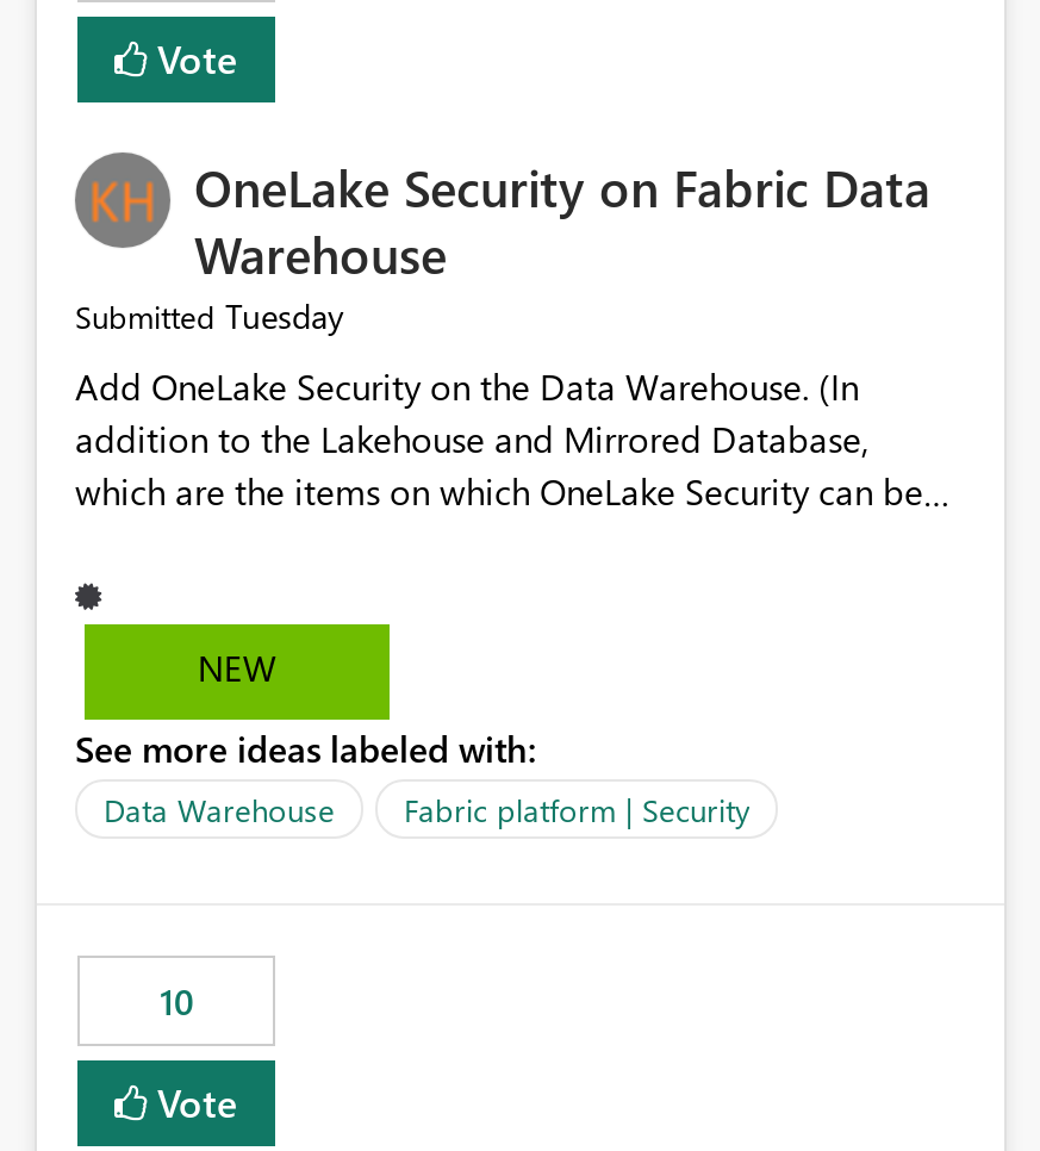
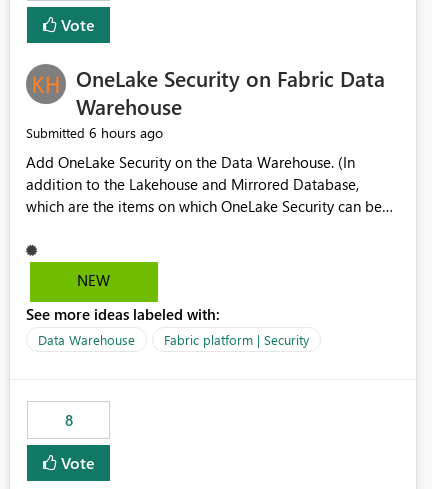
- Submitted Tuesday
+ Submitted 6 hours ago

- 10
+ 8
